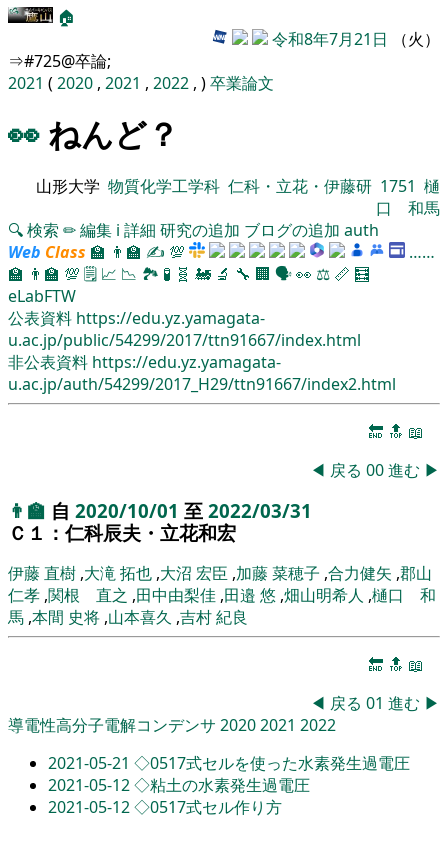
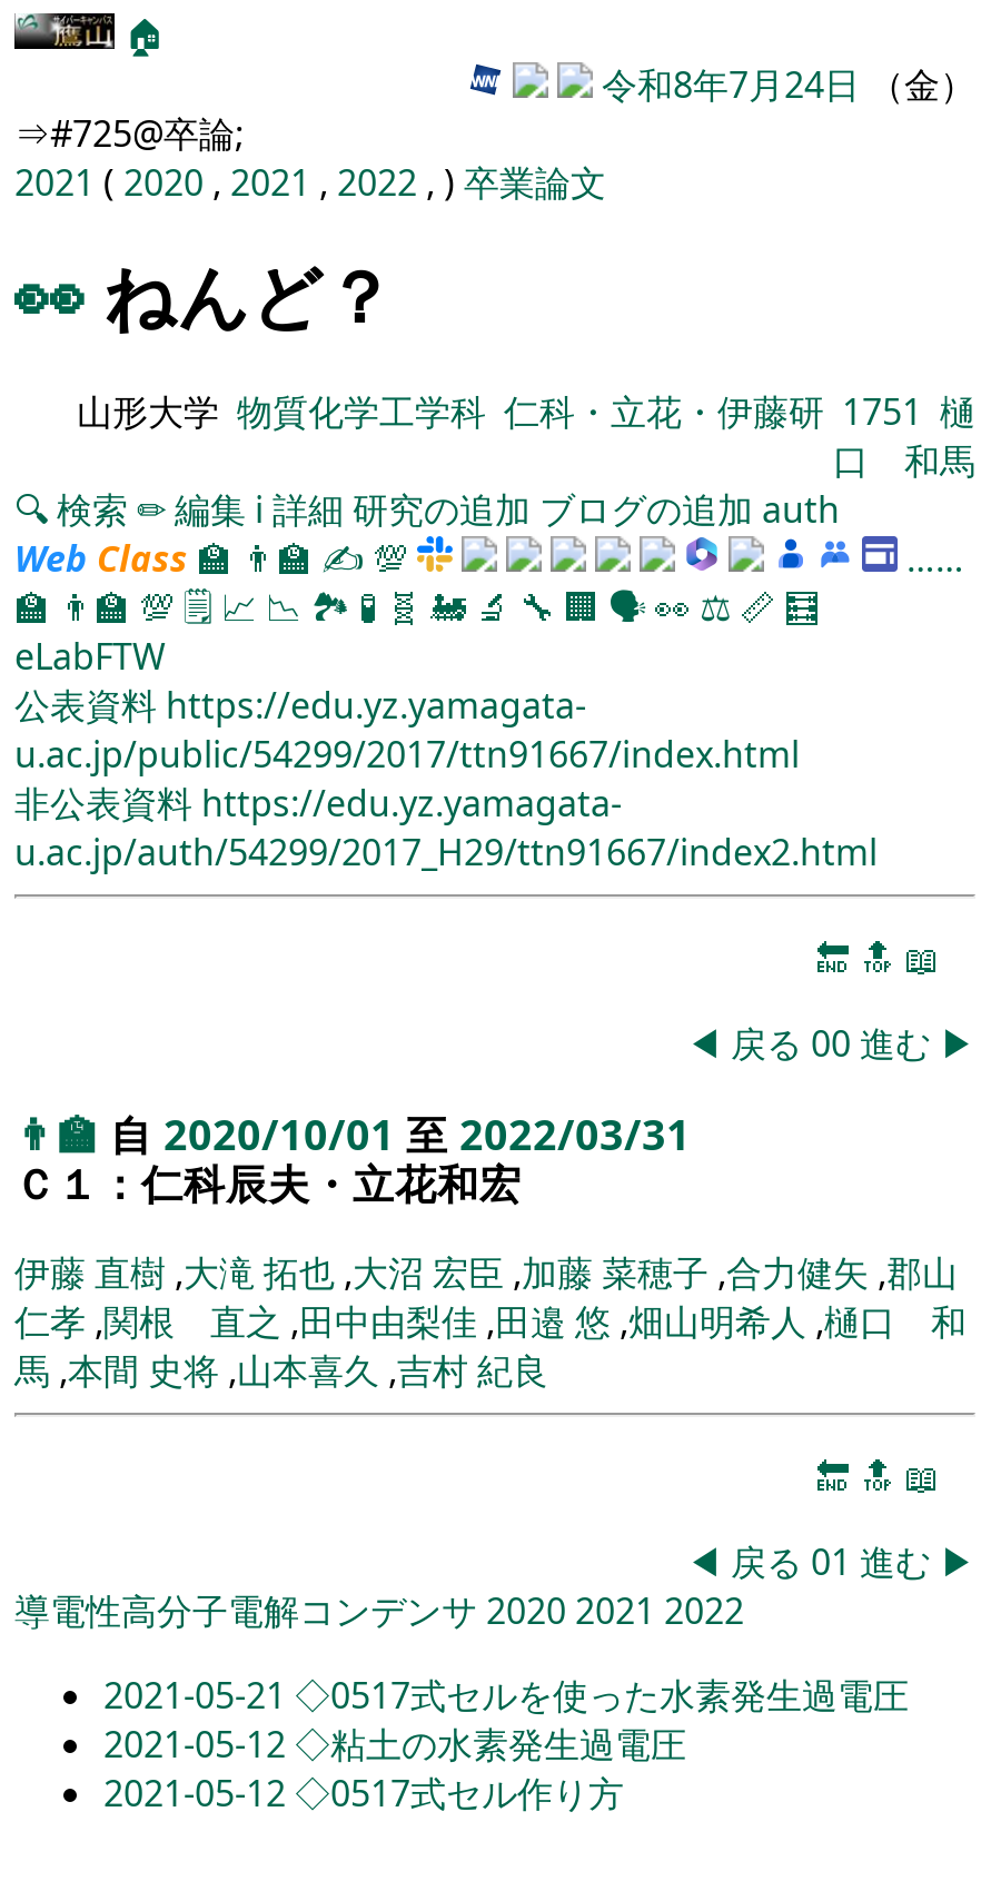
- 令和8年7月21日（火）
+ 令和8年7月24日（金）
